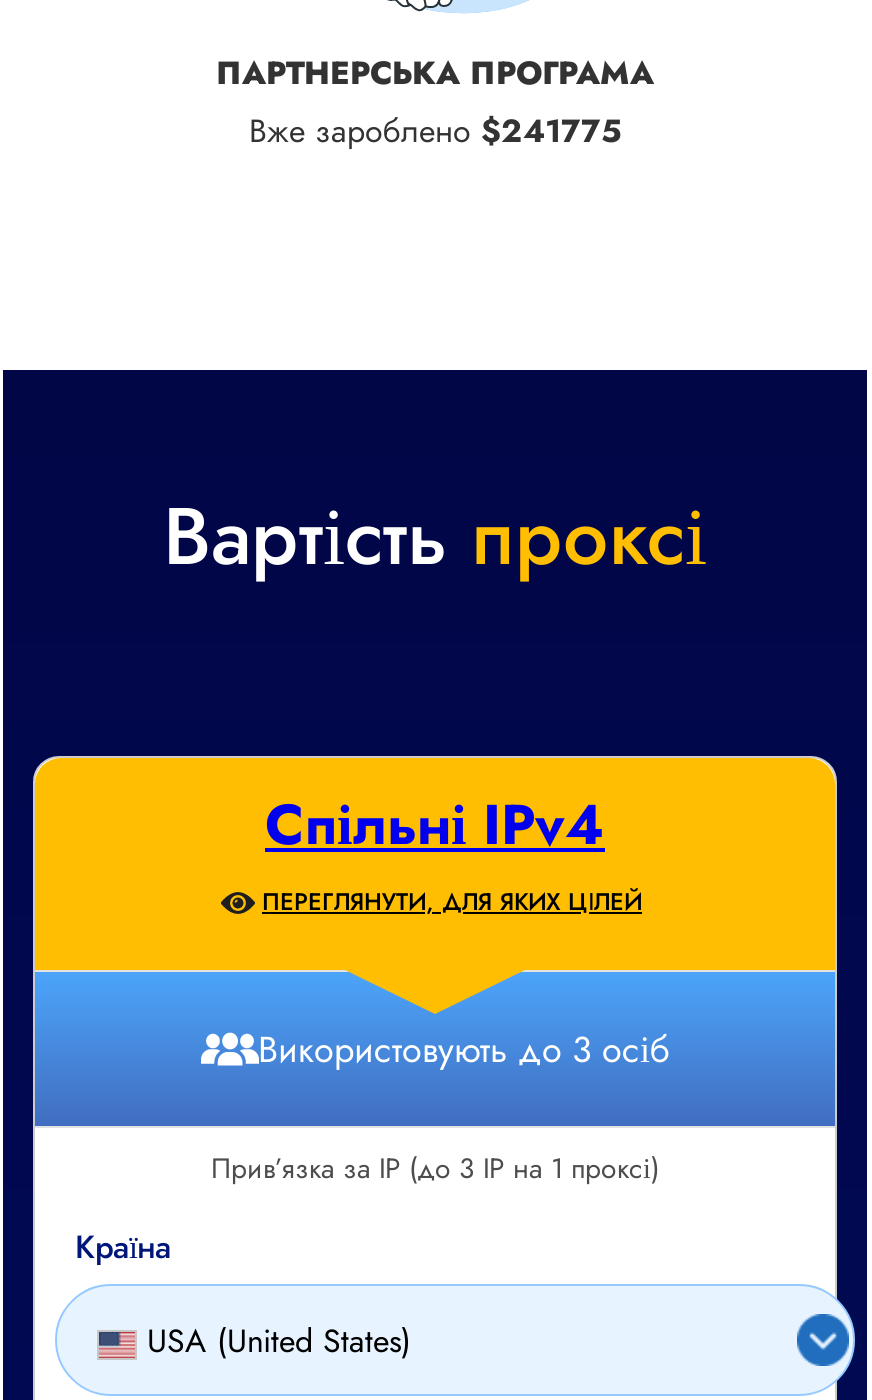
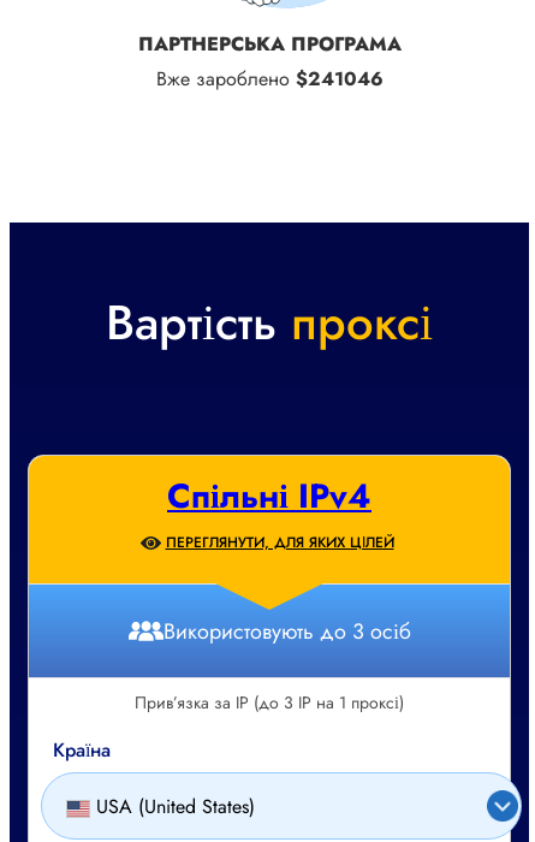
- Вже зароблено $241775
+ Вже зароблено $241046
